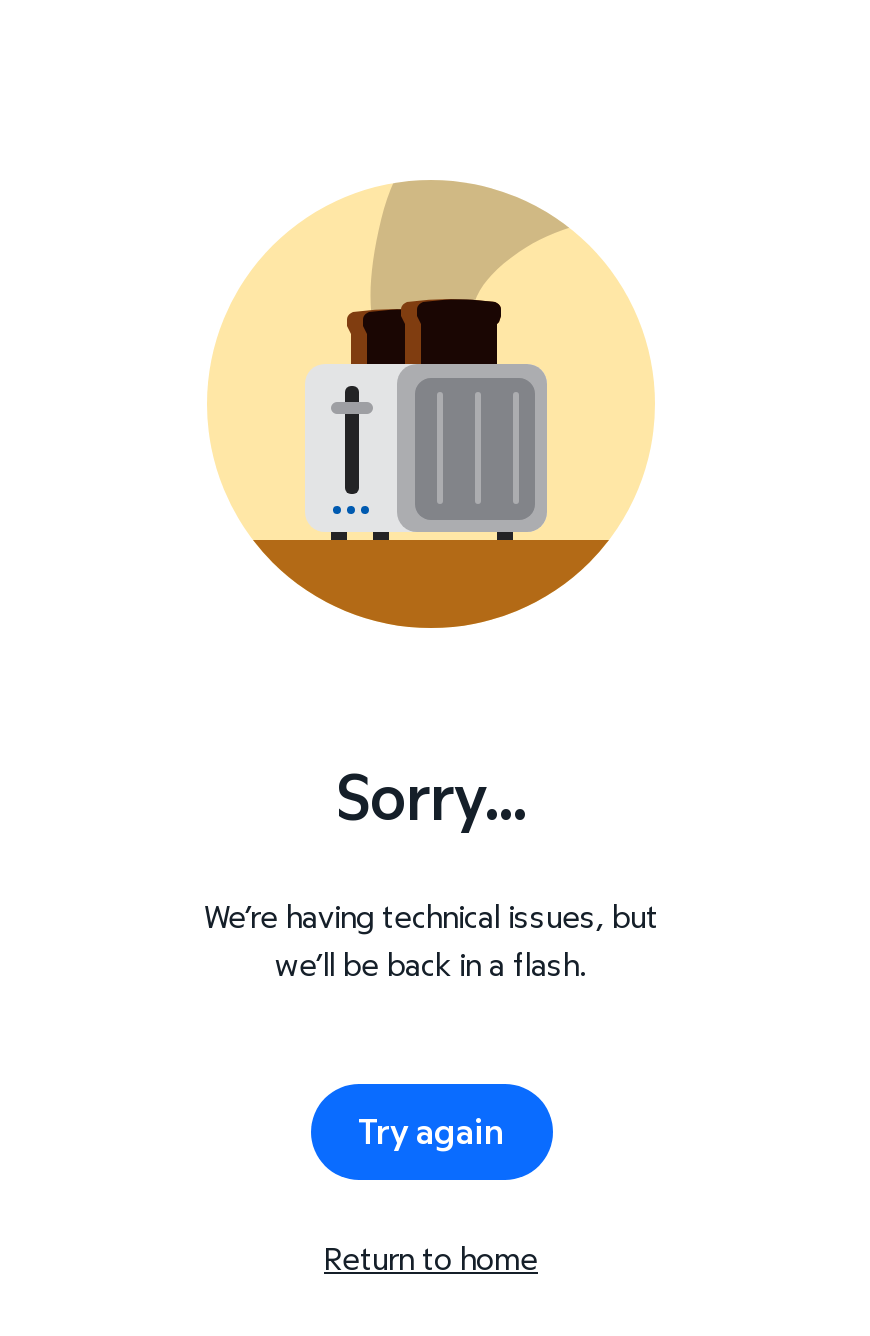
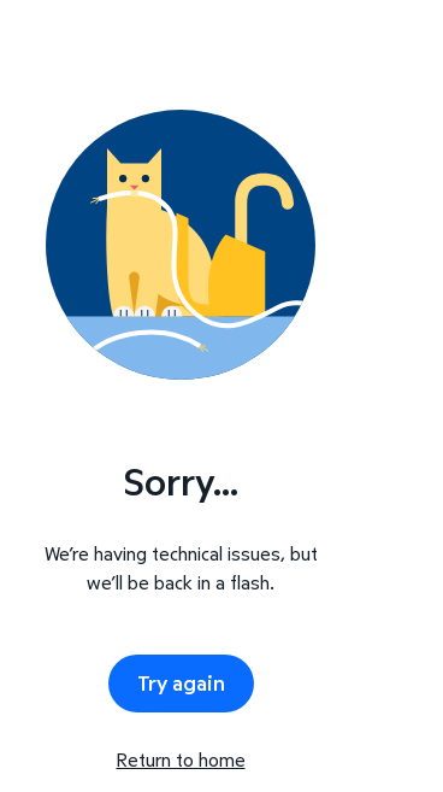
- [image]
+ [image]
